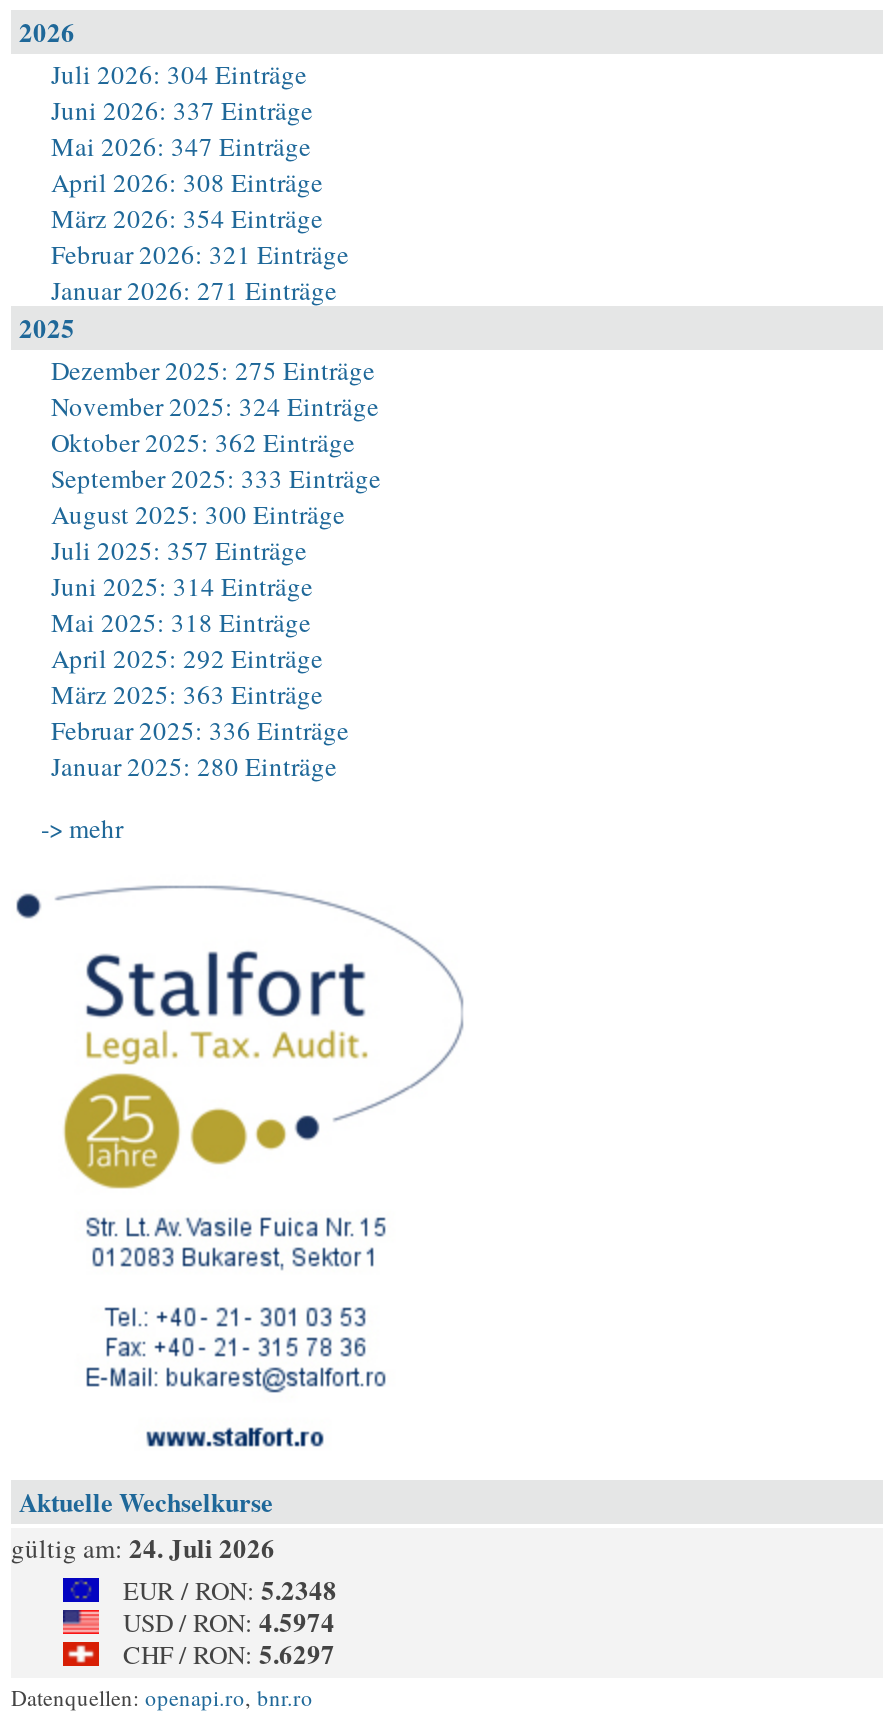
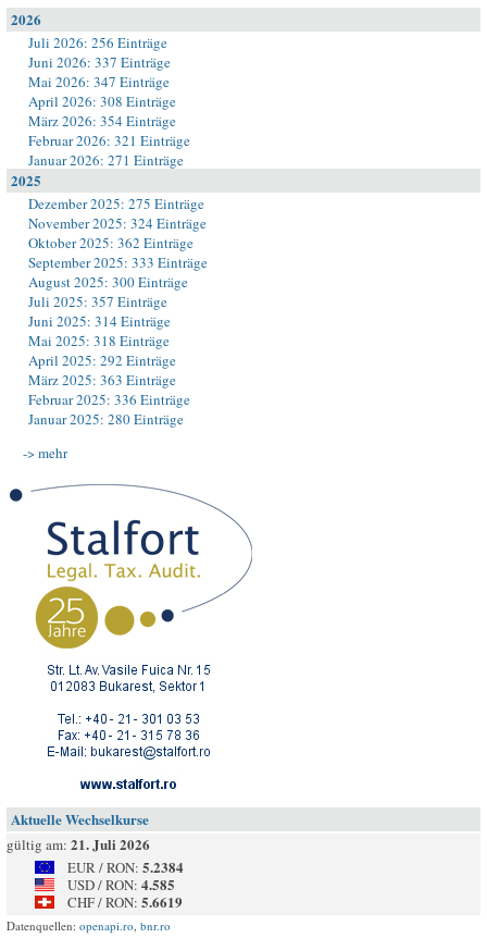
- Juli 2026: 304 Einträge
+ Juli 2026: 256 Einträge

- gültig am: 24. Juli 2026
+ gültig am: 21. Juli 2026

- EUR / RON: 5.2348
+ EUR / RON: 5.2384

- USD / RON: 4.5974
+ USD / RON: 4.585

- CHF / RON: 5.6297
+ CHF / RON: 5.6619
